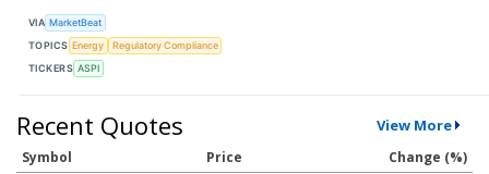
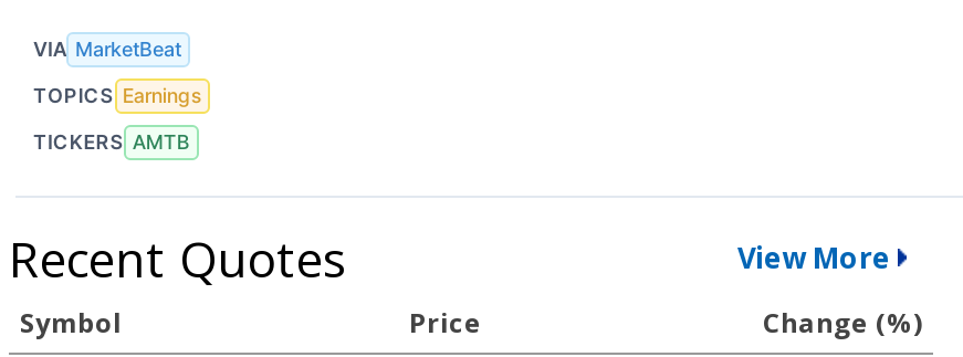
- TOPICS Energy
- Regulatory Compliance
+ TOPICS Earnings

- TICKERS ASPI
+ TICKERS AMTB
